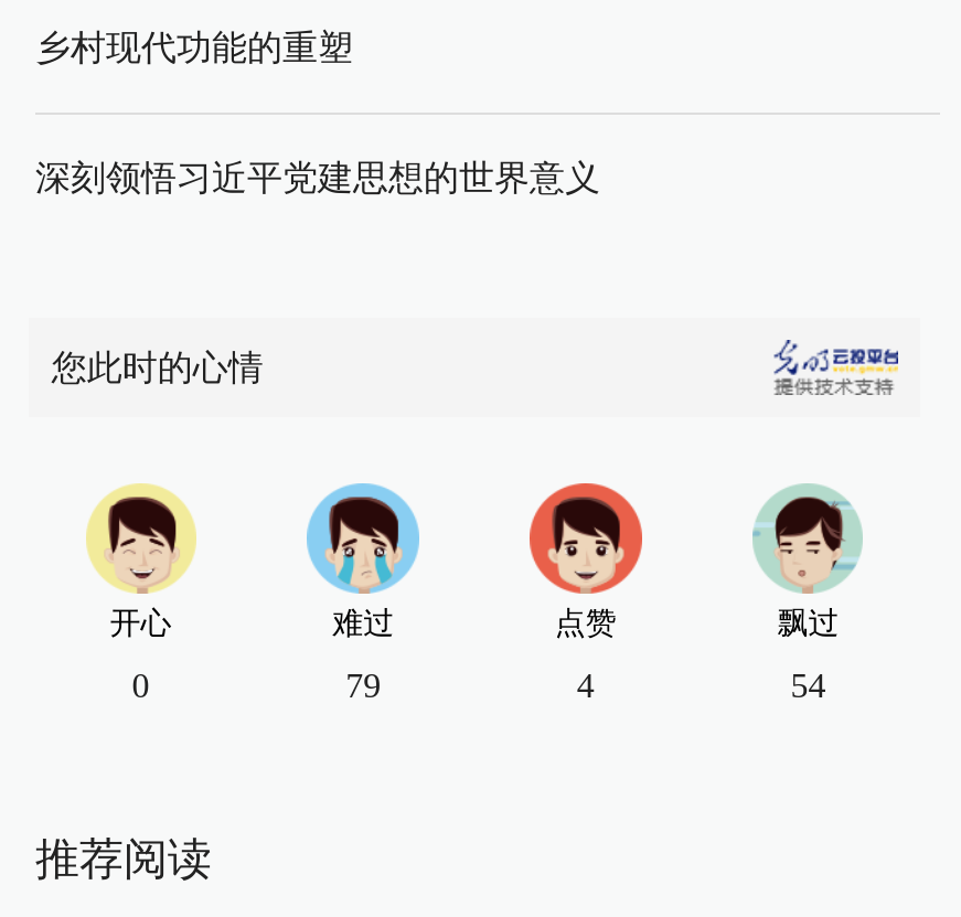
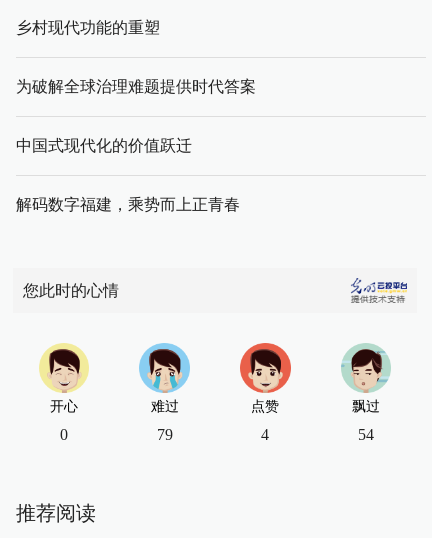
- 深刻领悟习近平党建思想的世界意义
+ 为破解全球治理难题提供时代答案
+ 中国式现代化的价值跃迁
+ 解码数字福建，乘势而上正青春
